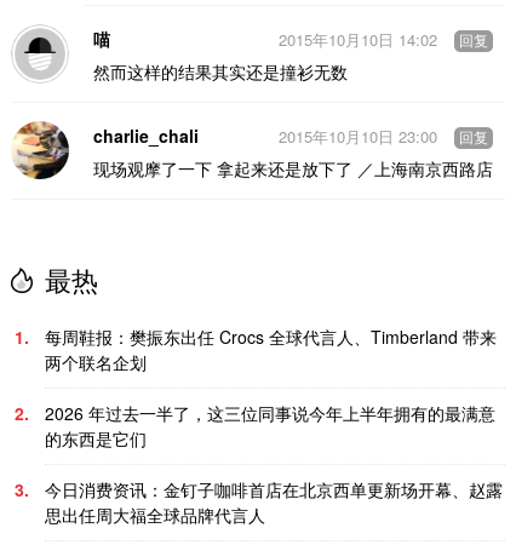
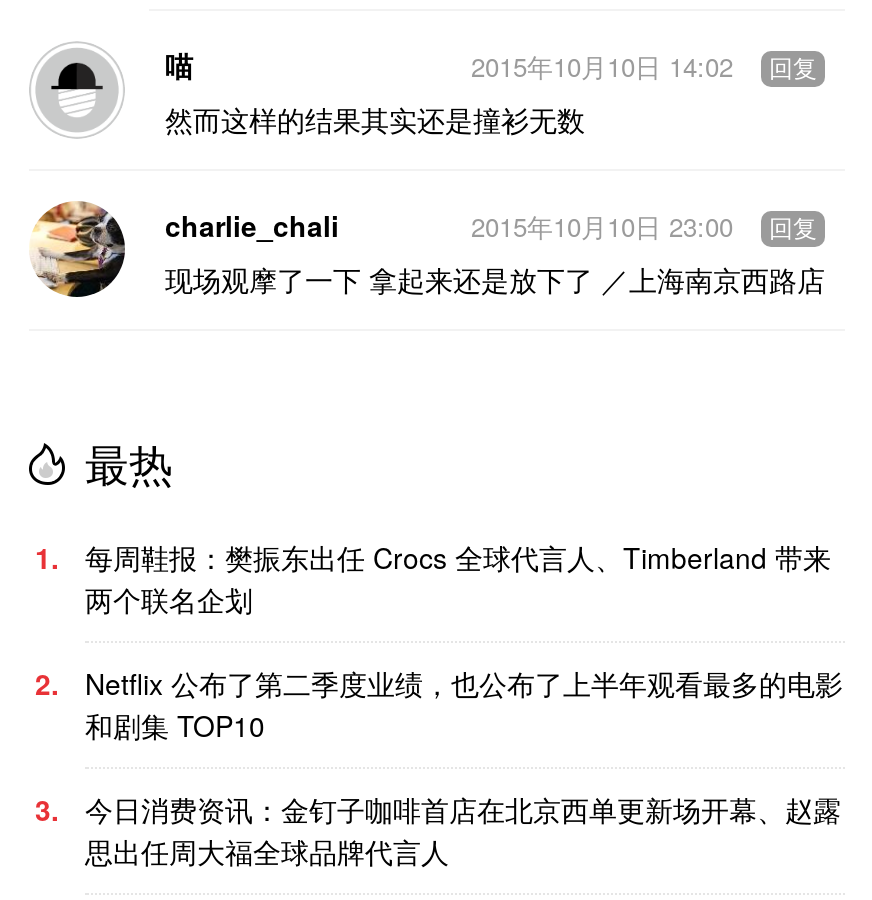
- 2026 年过去一半了，这三位同事说今年上半年拥有的最满意
- 的东西是它们
+ Netflix 公布了第二季度业绩，也公布了上半年观看最多的电影
+ 和剧集 TOP10
